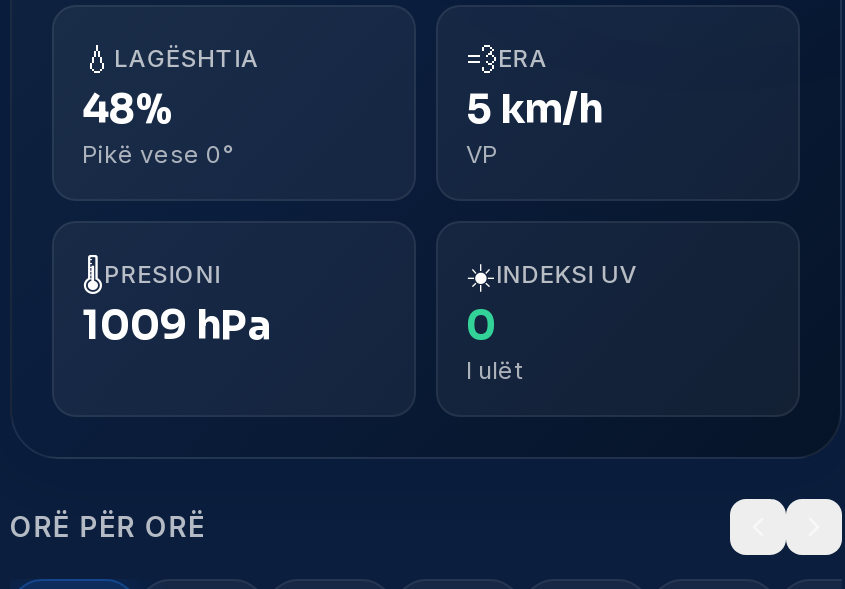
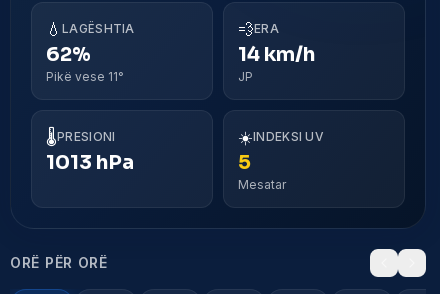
- 48%
+ 62%

- 5 km/h
- VP
+ 14 km/h
+ JP

- Pikë vese 0°
+ Pikë vese 11°

- 1009 hPa
+ 1013 hPa

- 0
- I ulët
+ 5
+ Mesatar
